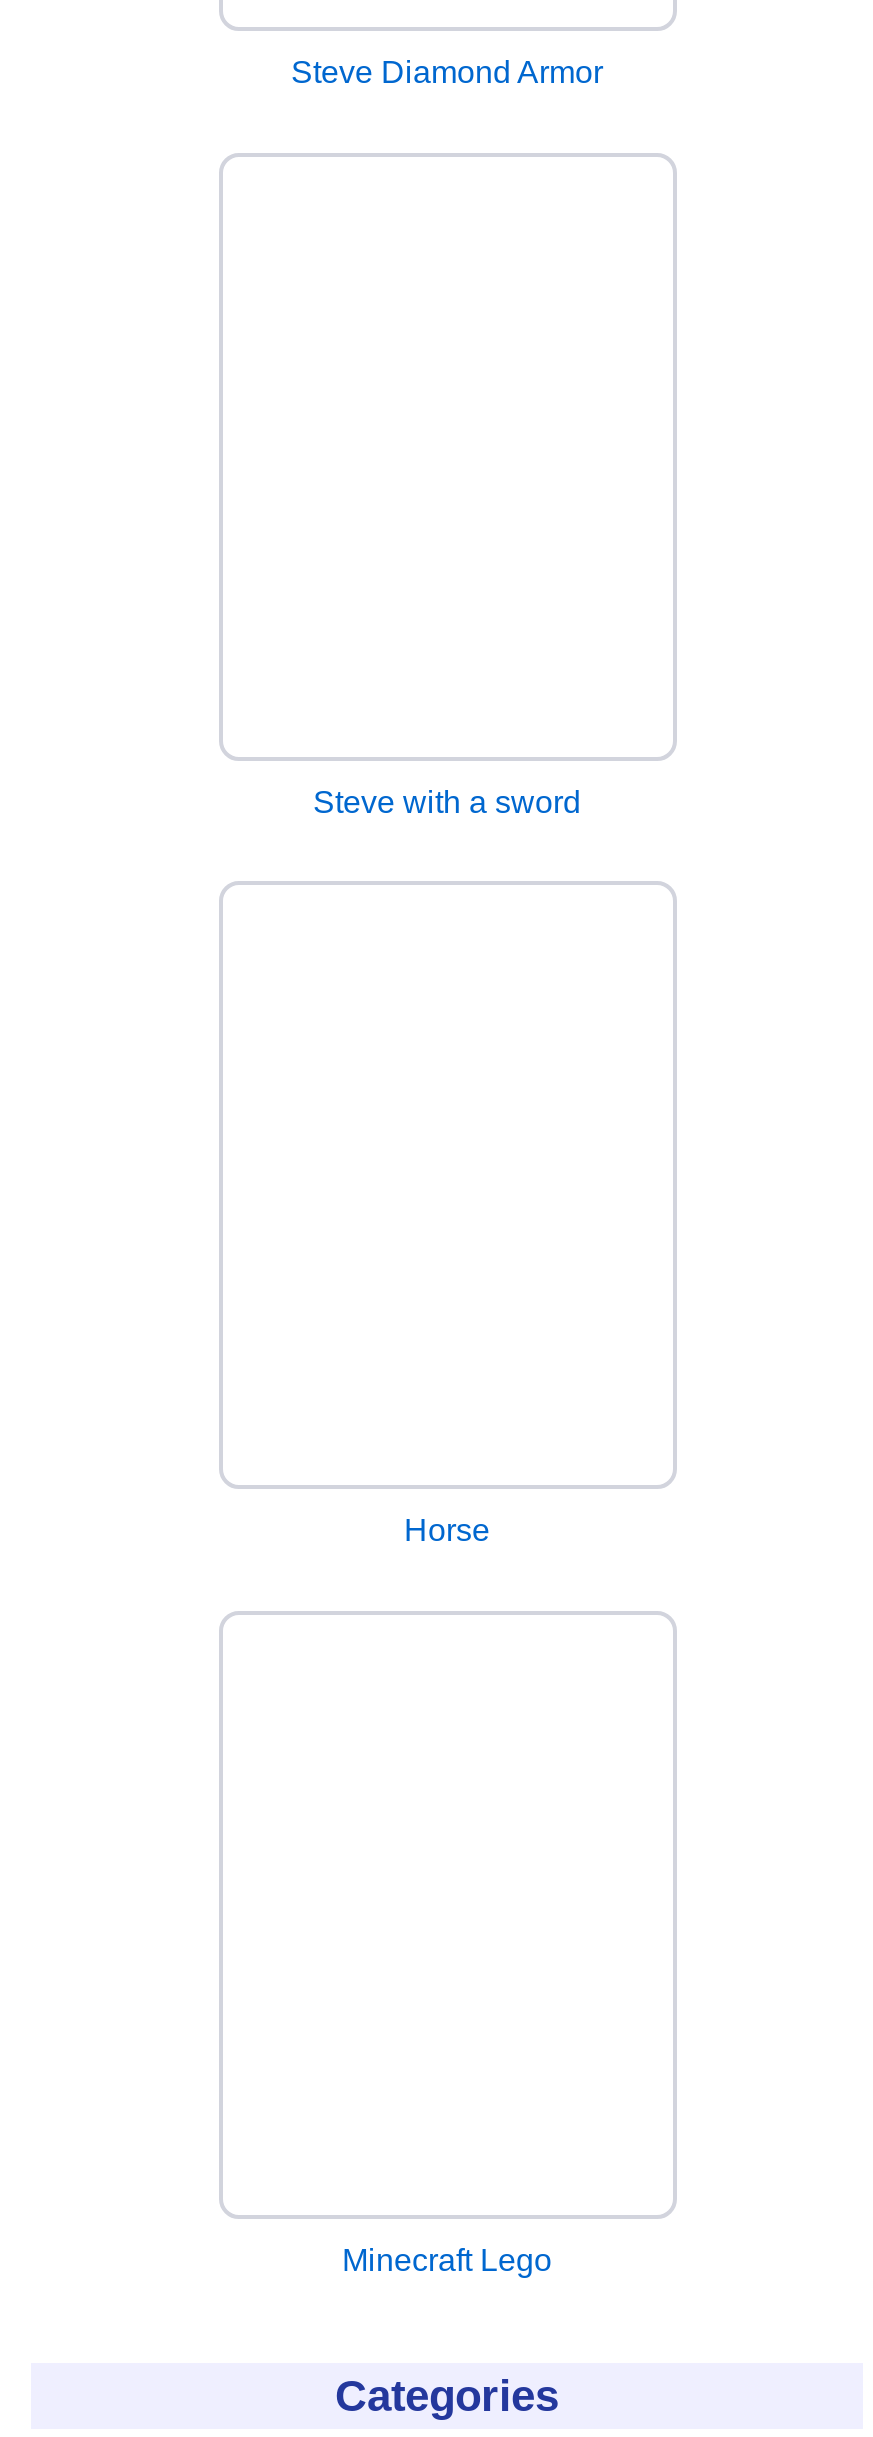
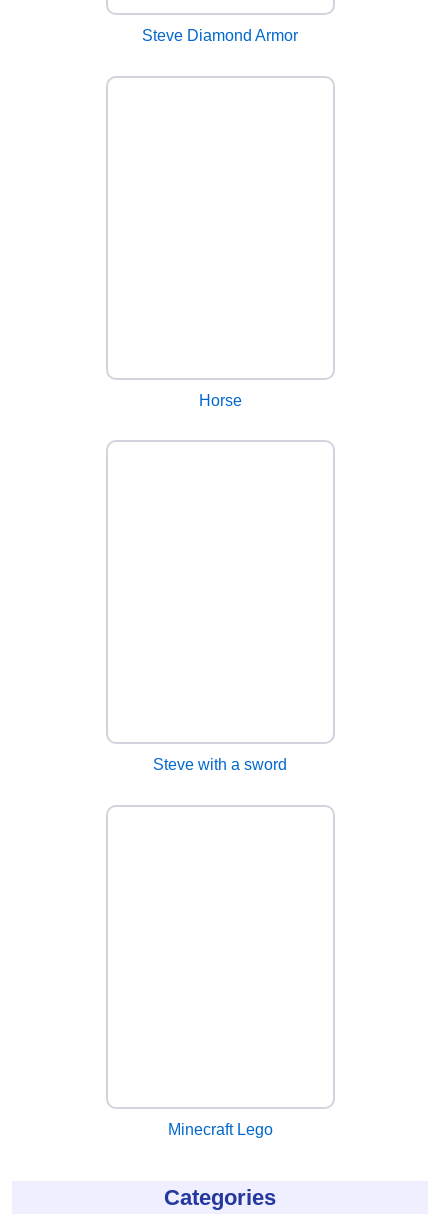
moved down: Steve with a sword

moved up: Horse
